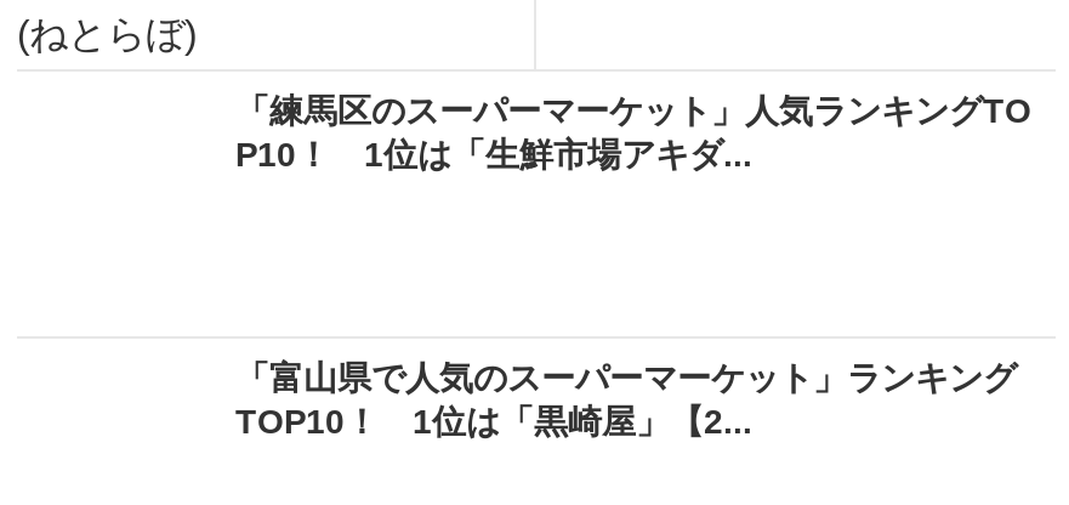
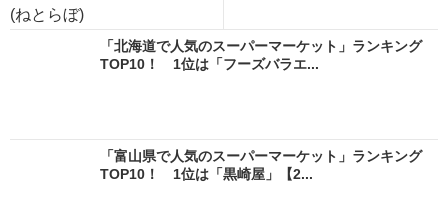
- 「練馬区のスーパーマーケット」人気ランキングTO
- P10！ 1位は「生鮮市場アキダ...
+ 「北海道で人気のスーパーマーケット」ランキング
+ TOP10！ 1位は「フーズバラエ...
